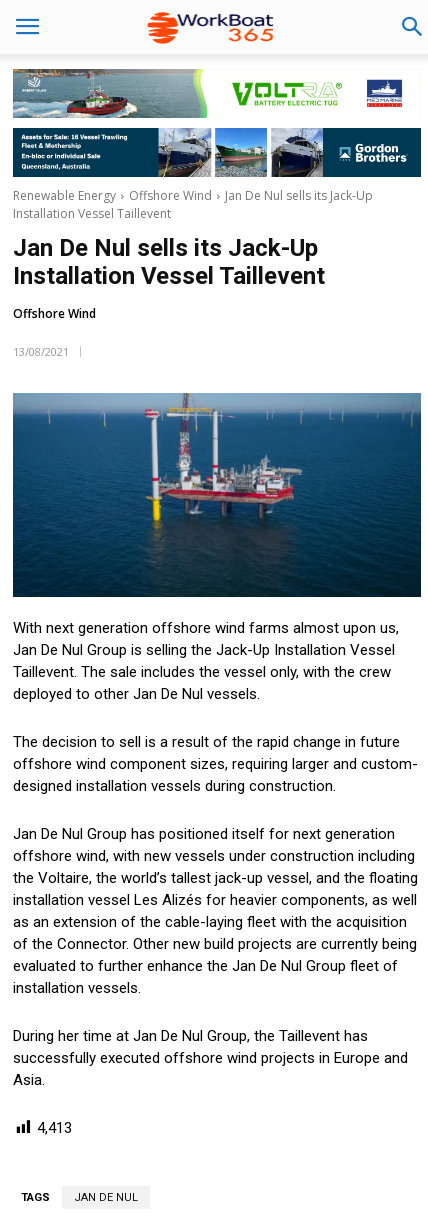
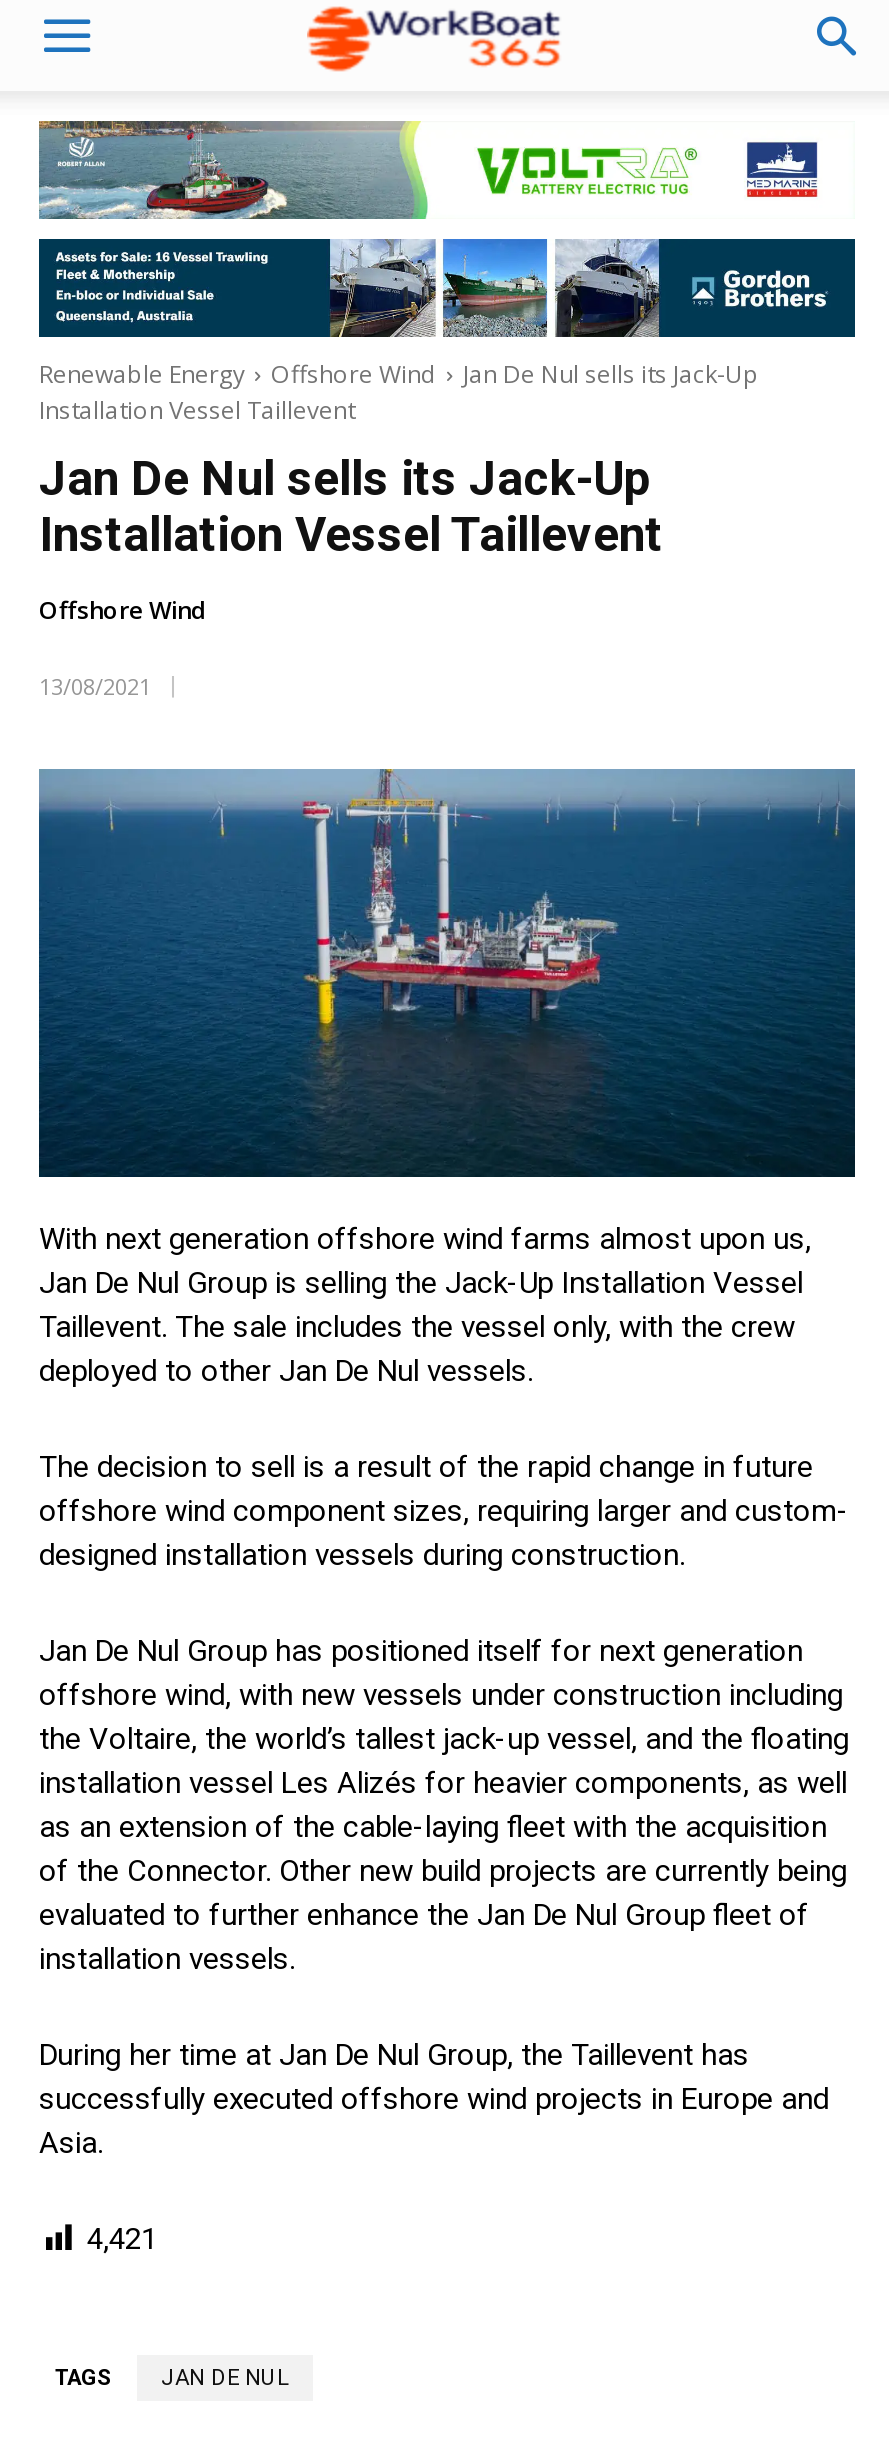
- 4,413
+ 4,421
